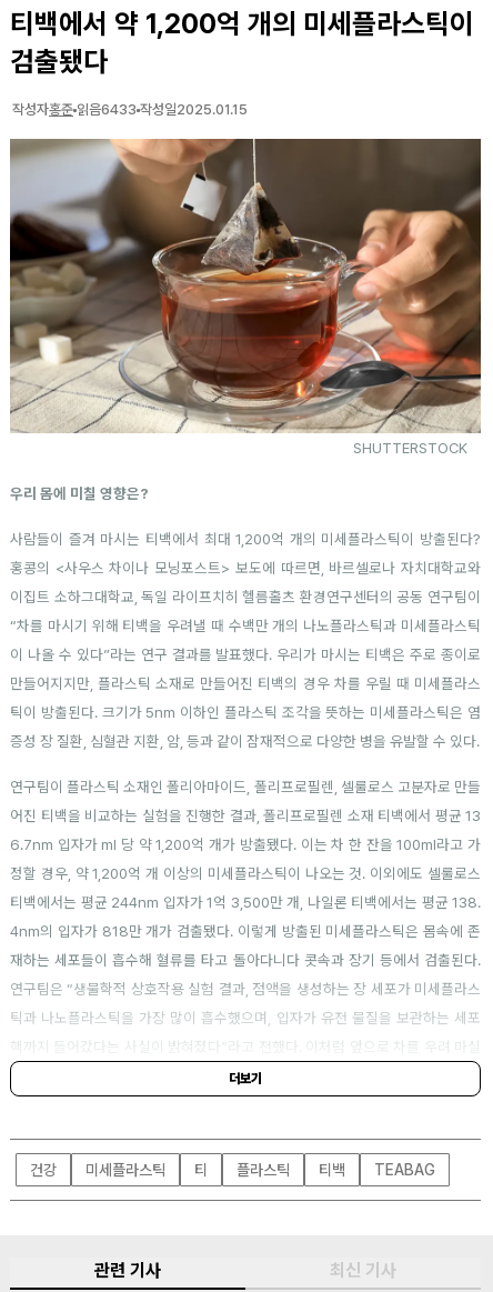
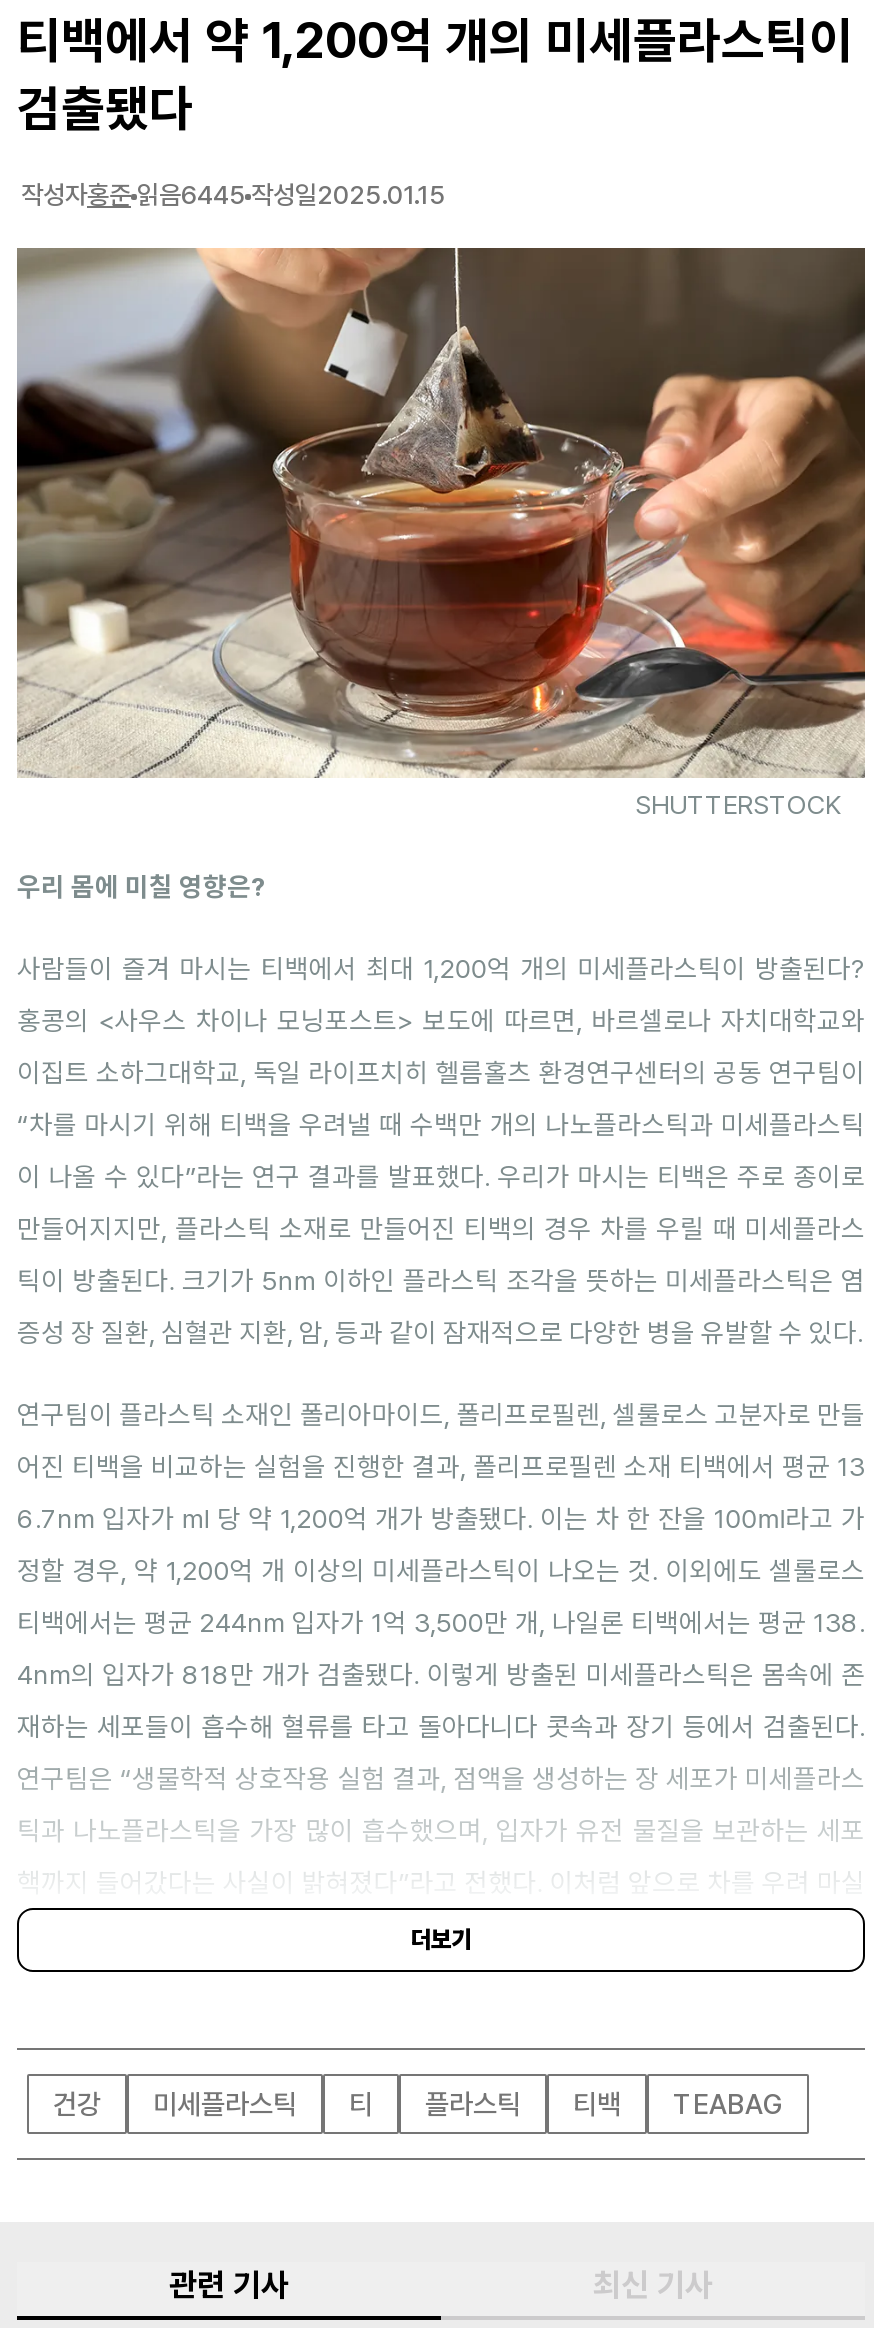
- 작성자홍준 읽음6433 작성일2025.01.15
+ 작성자홍준 읽음6445 작성일2025.01.15
